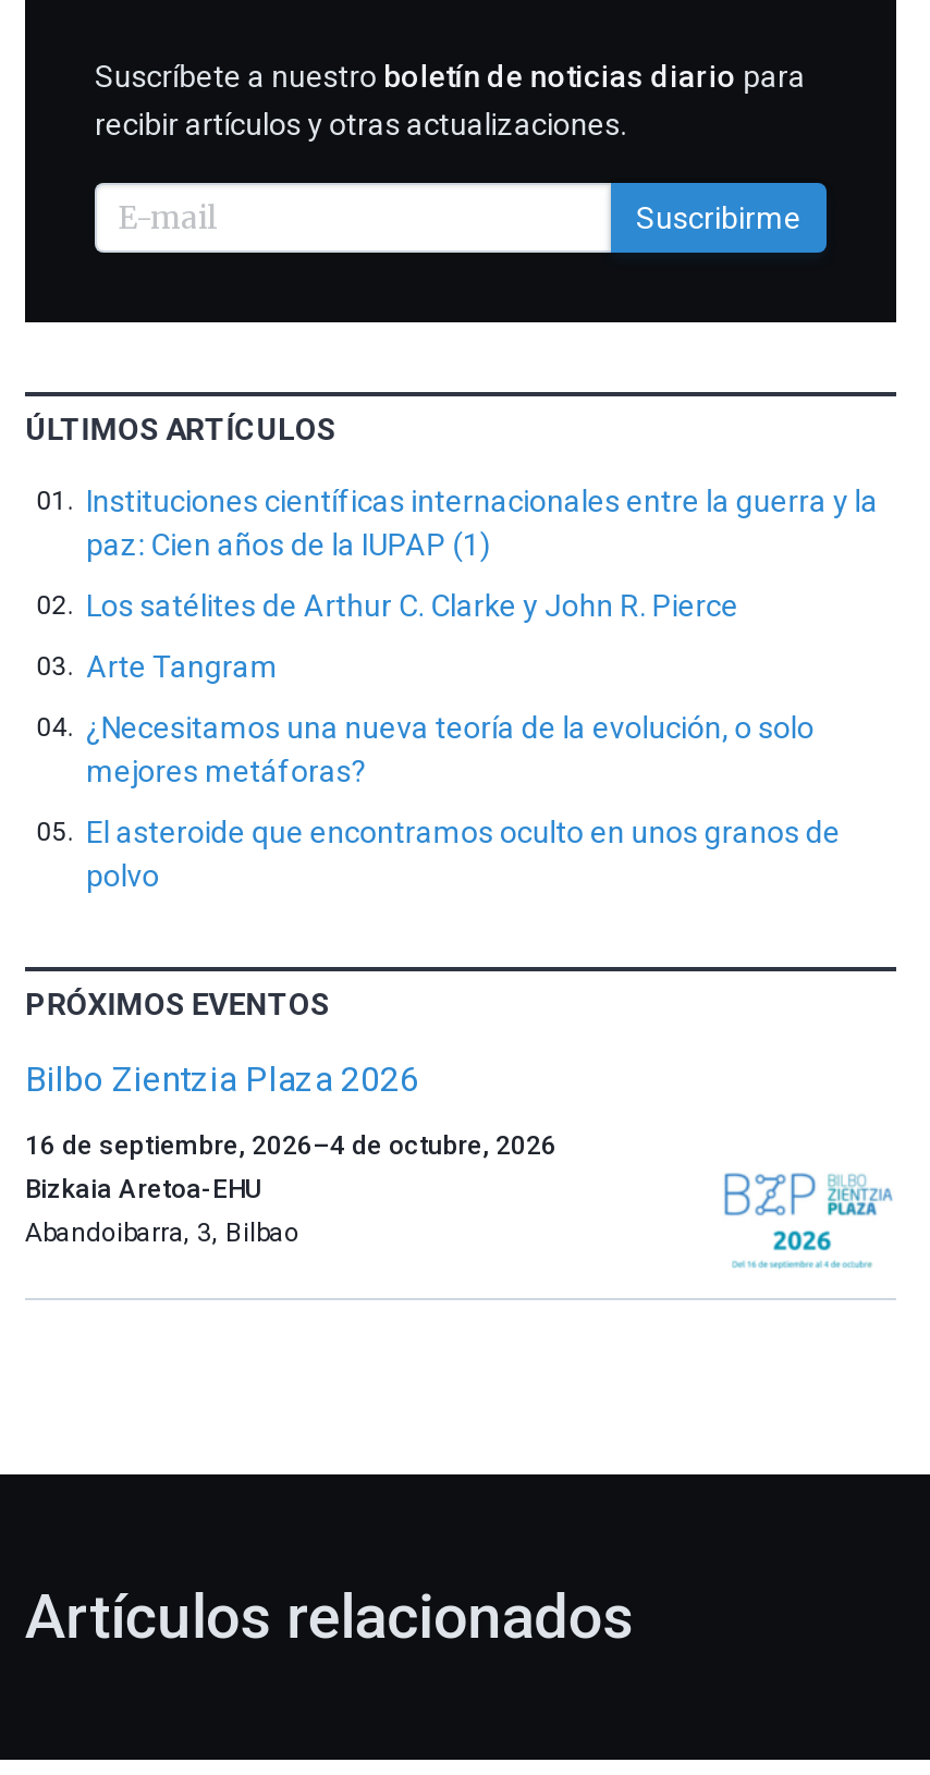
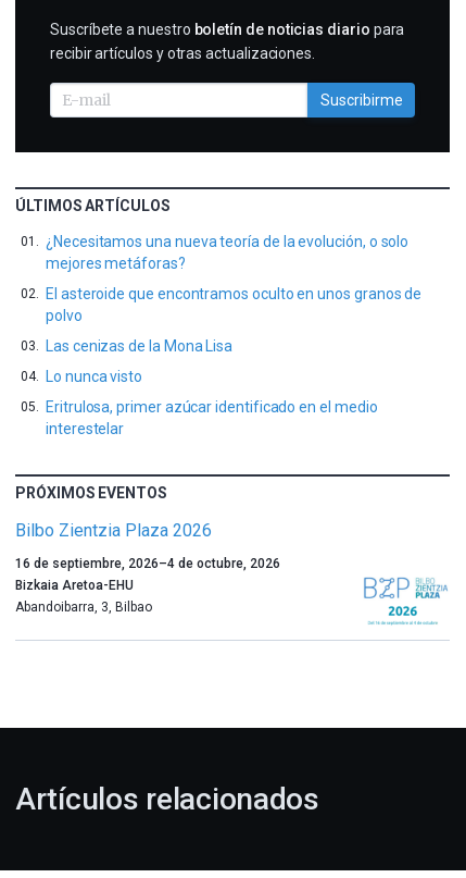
- Instituciones científicas internacionales entre la guerra y la
- paz: Cien años de la IUPAP (1)
- Los satélites de Arthur C. Clarke y John R. Pierce
- Arte Tangram

moved up: ¿Necesitamos una nueva teoría de la evolución, o solo | mejores metáforas? | El asteroide que encontramos oculto en unos granos de | polvo

+ Las cenizas de la Mona Lisa
+ Lo nunca visto
+ Eritrulosa, primer azúcar identificado en el medio
+ interestelar
